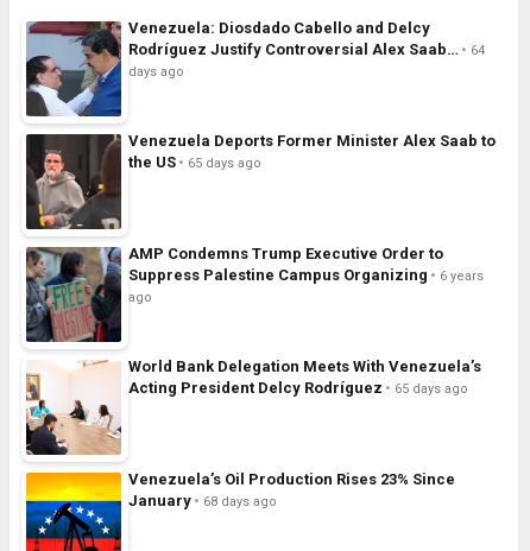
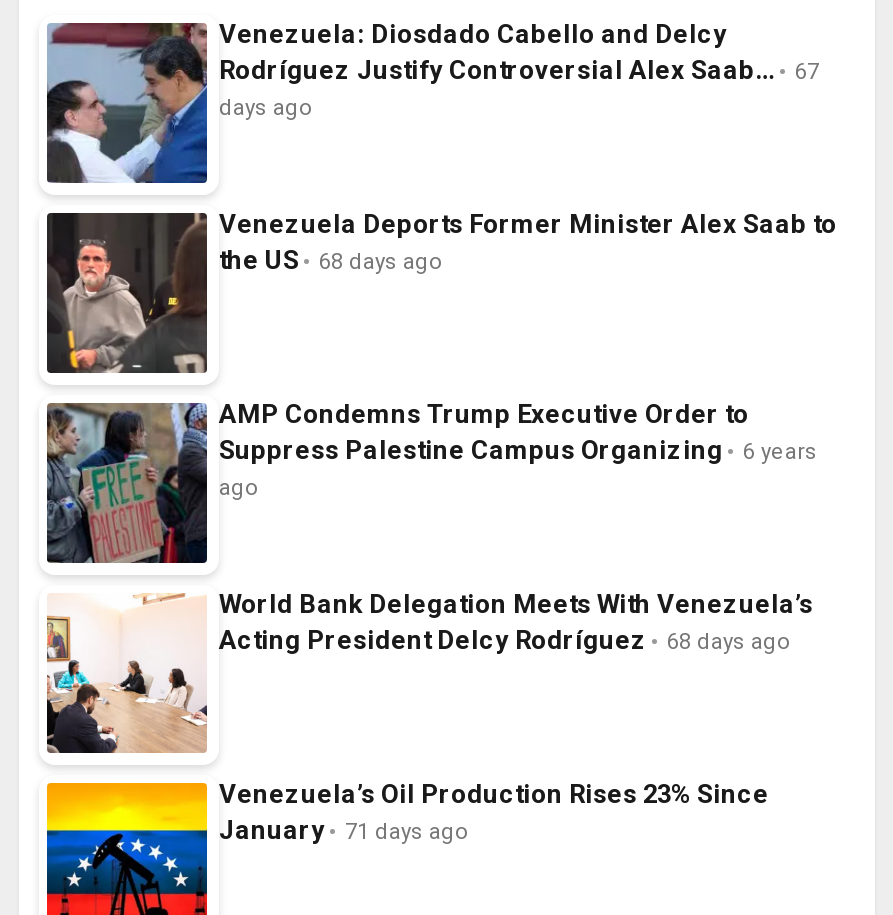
- Rodríguez Justify Controversial Alex Saab… 64
+ Rodríguez Justify Controversial Alex Saab… 67

- the US 65 days ago
+ the US 68 days ago

- Acting President Delcy Rodríguez 65 days ago
+ Acting President Delcy Rodríguez 68 days ago

- January 68 days ago
+ January 71 days ago
